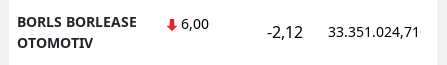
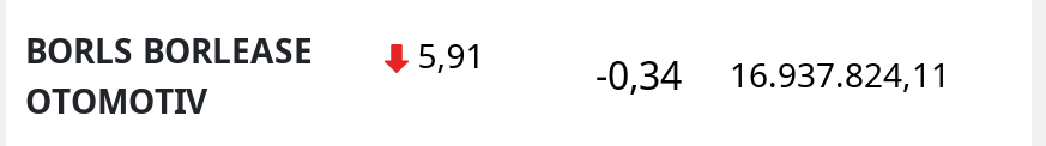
- 6,00
+ 5,91

- -2,12
+ -0,34

- 33.351.024,71
+ 16.937.824,11
